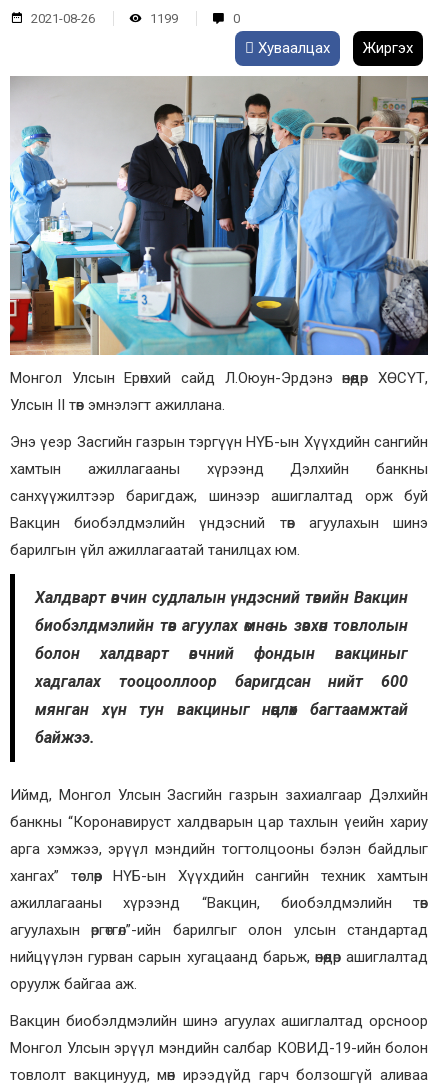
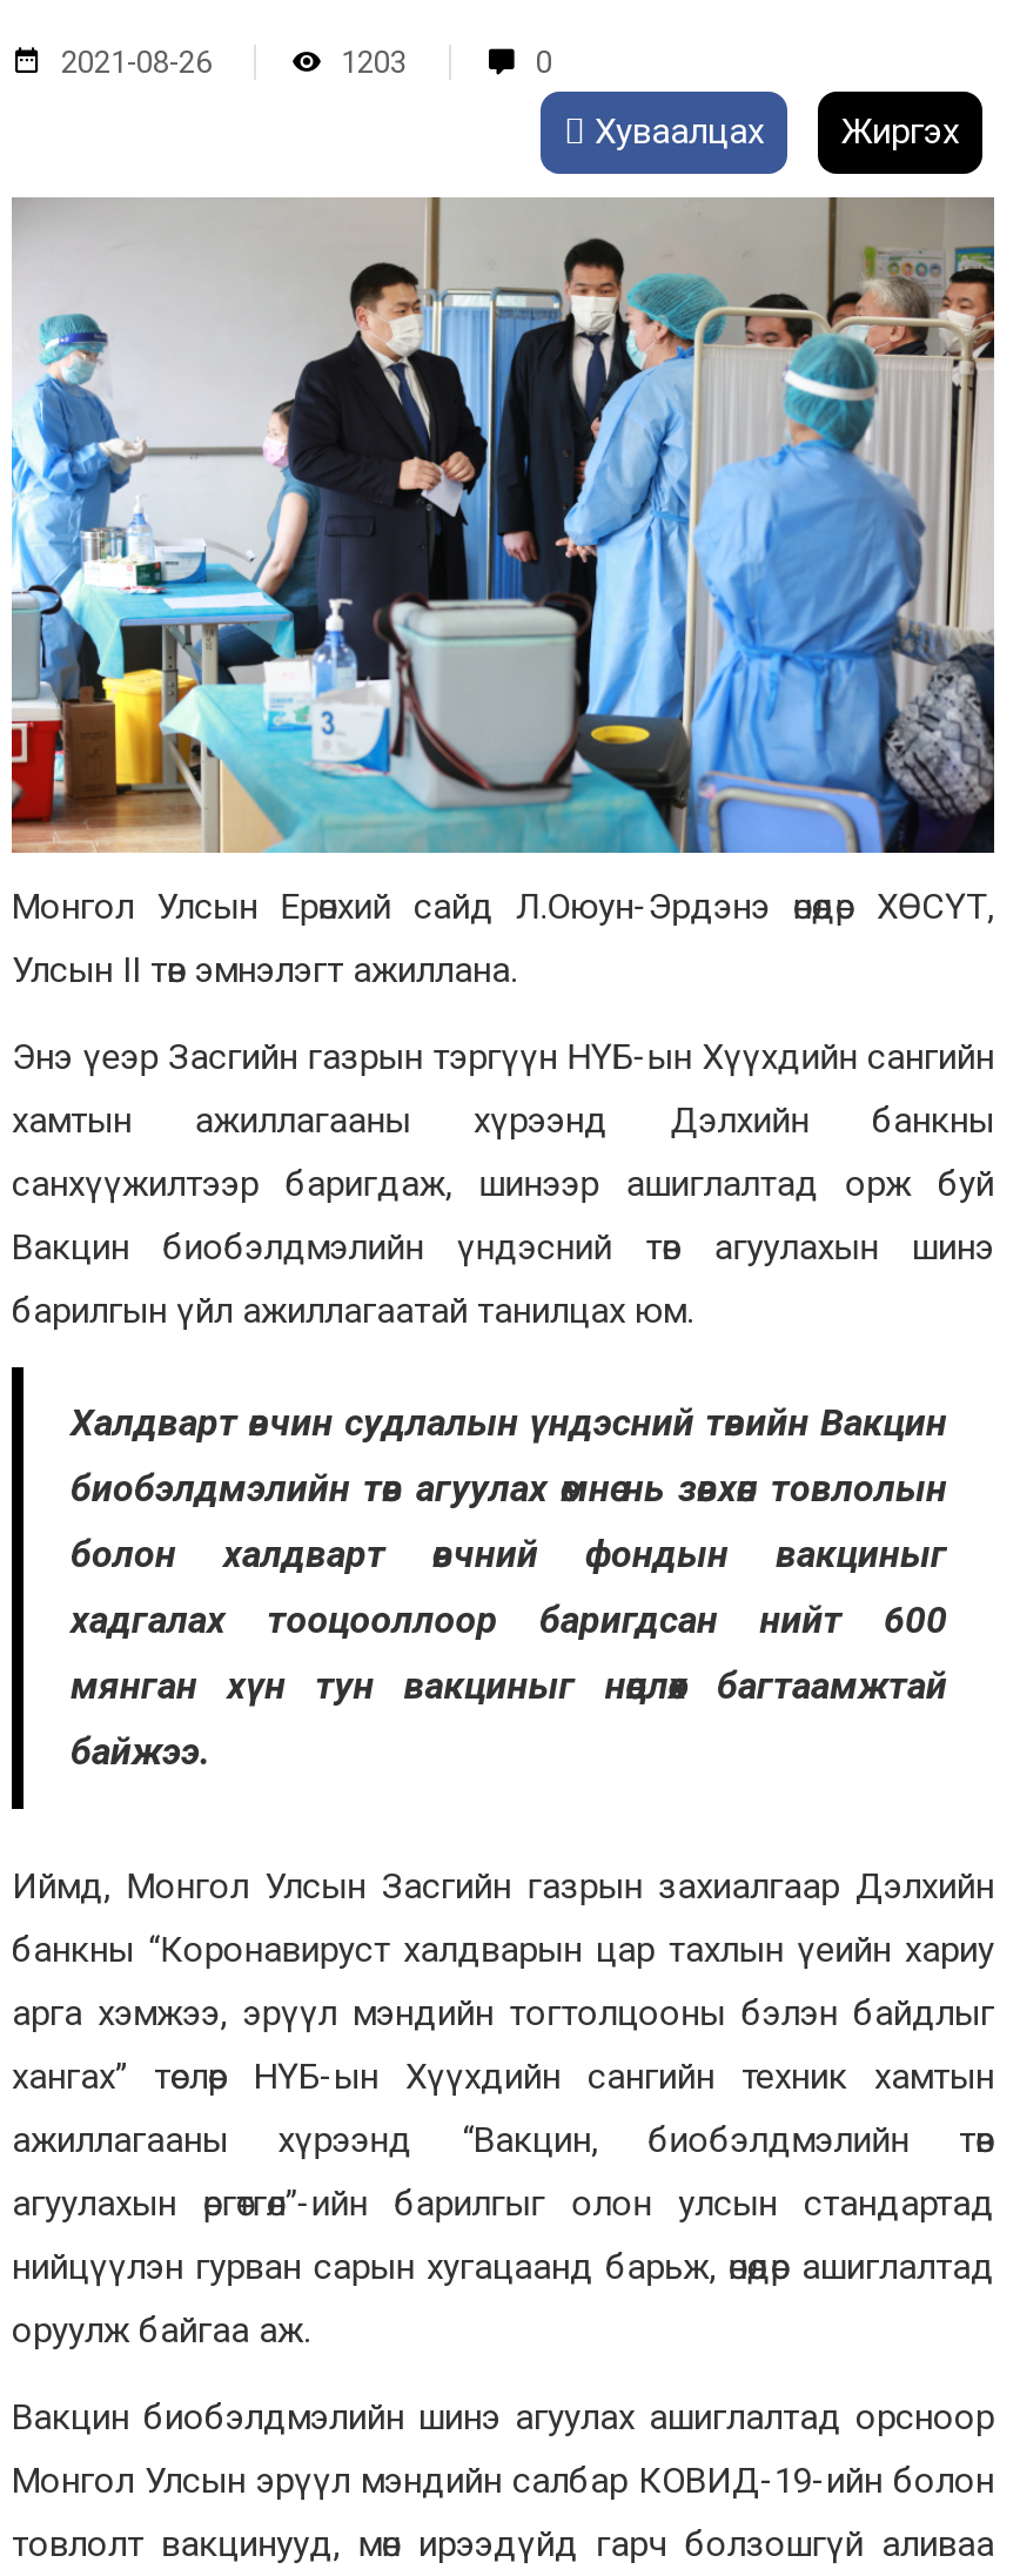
- 1199
+ 1203
